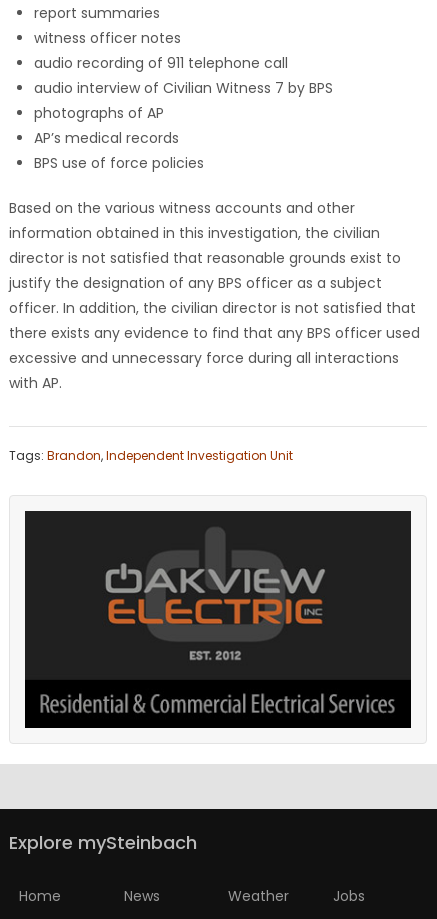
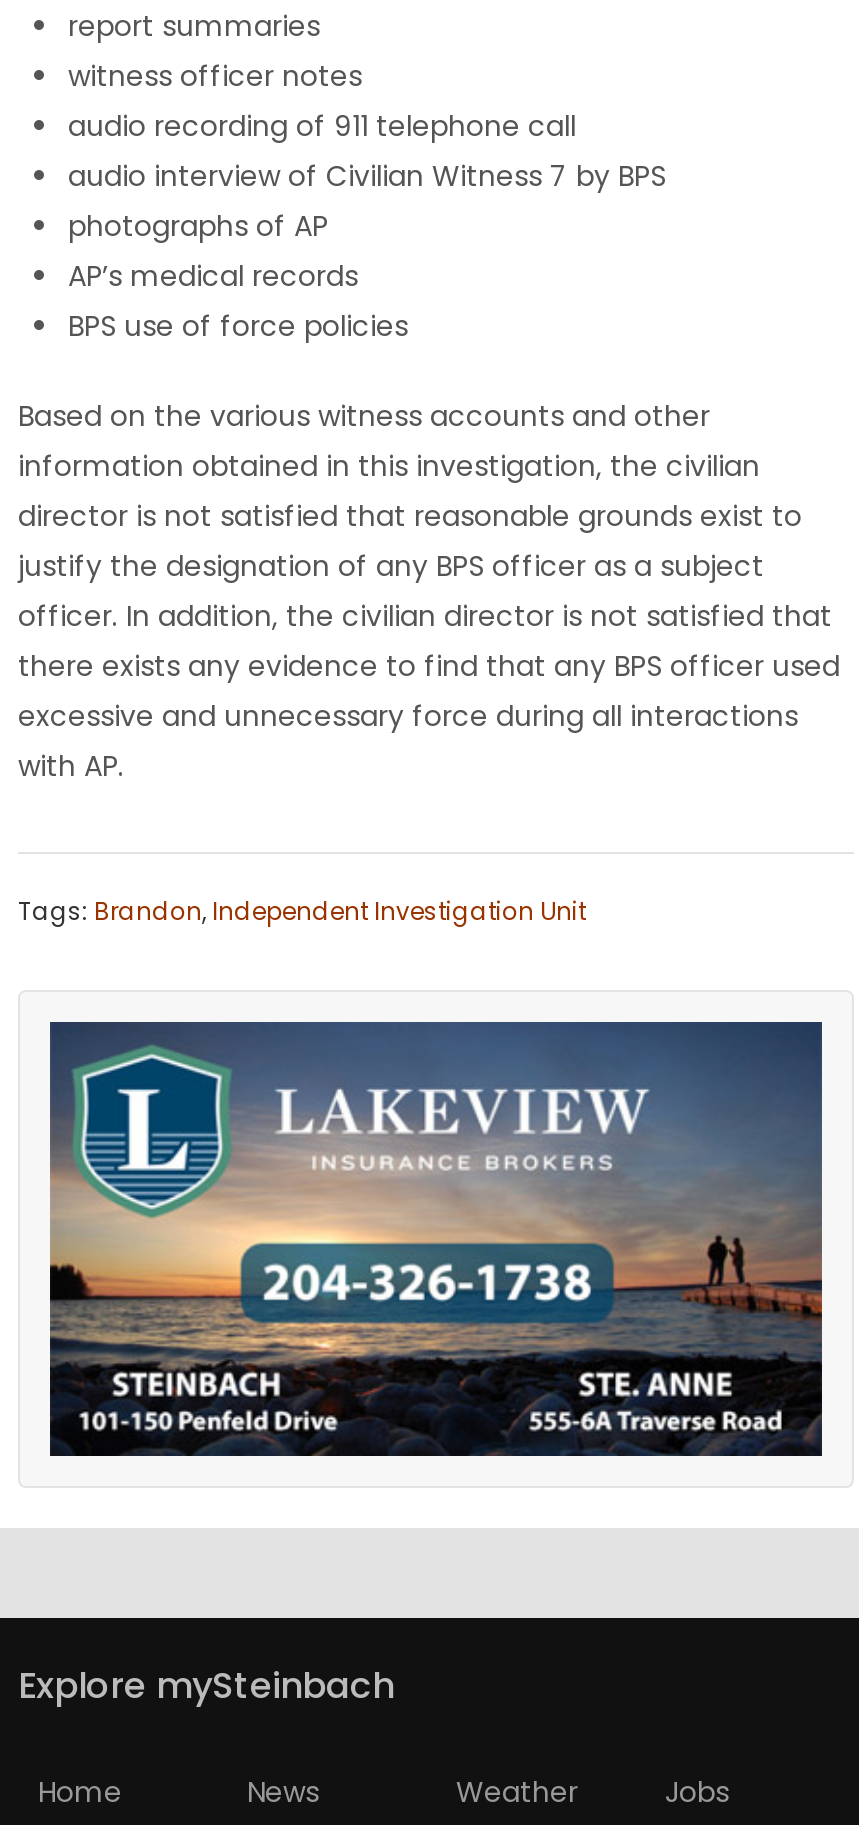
- [image]
+ [image]
